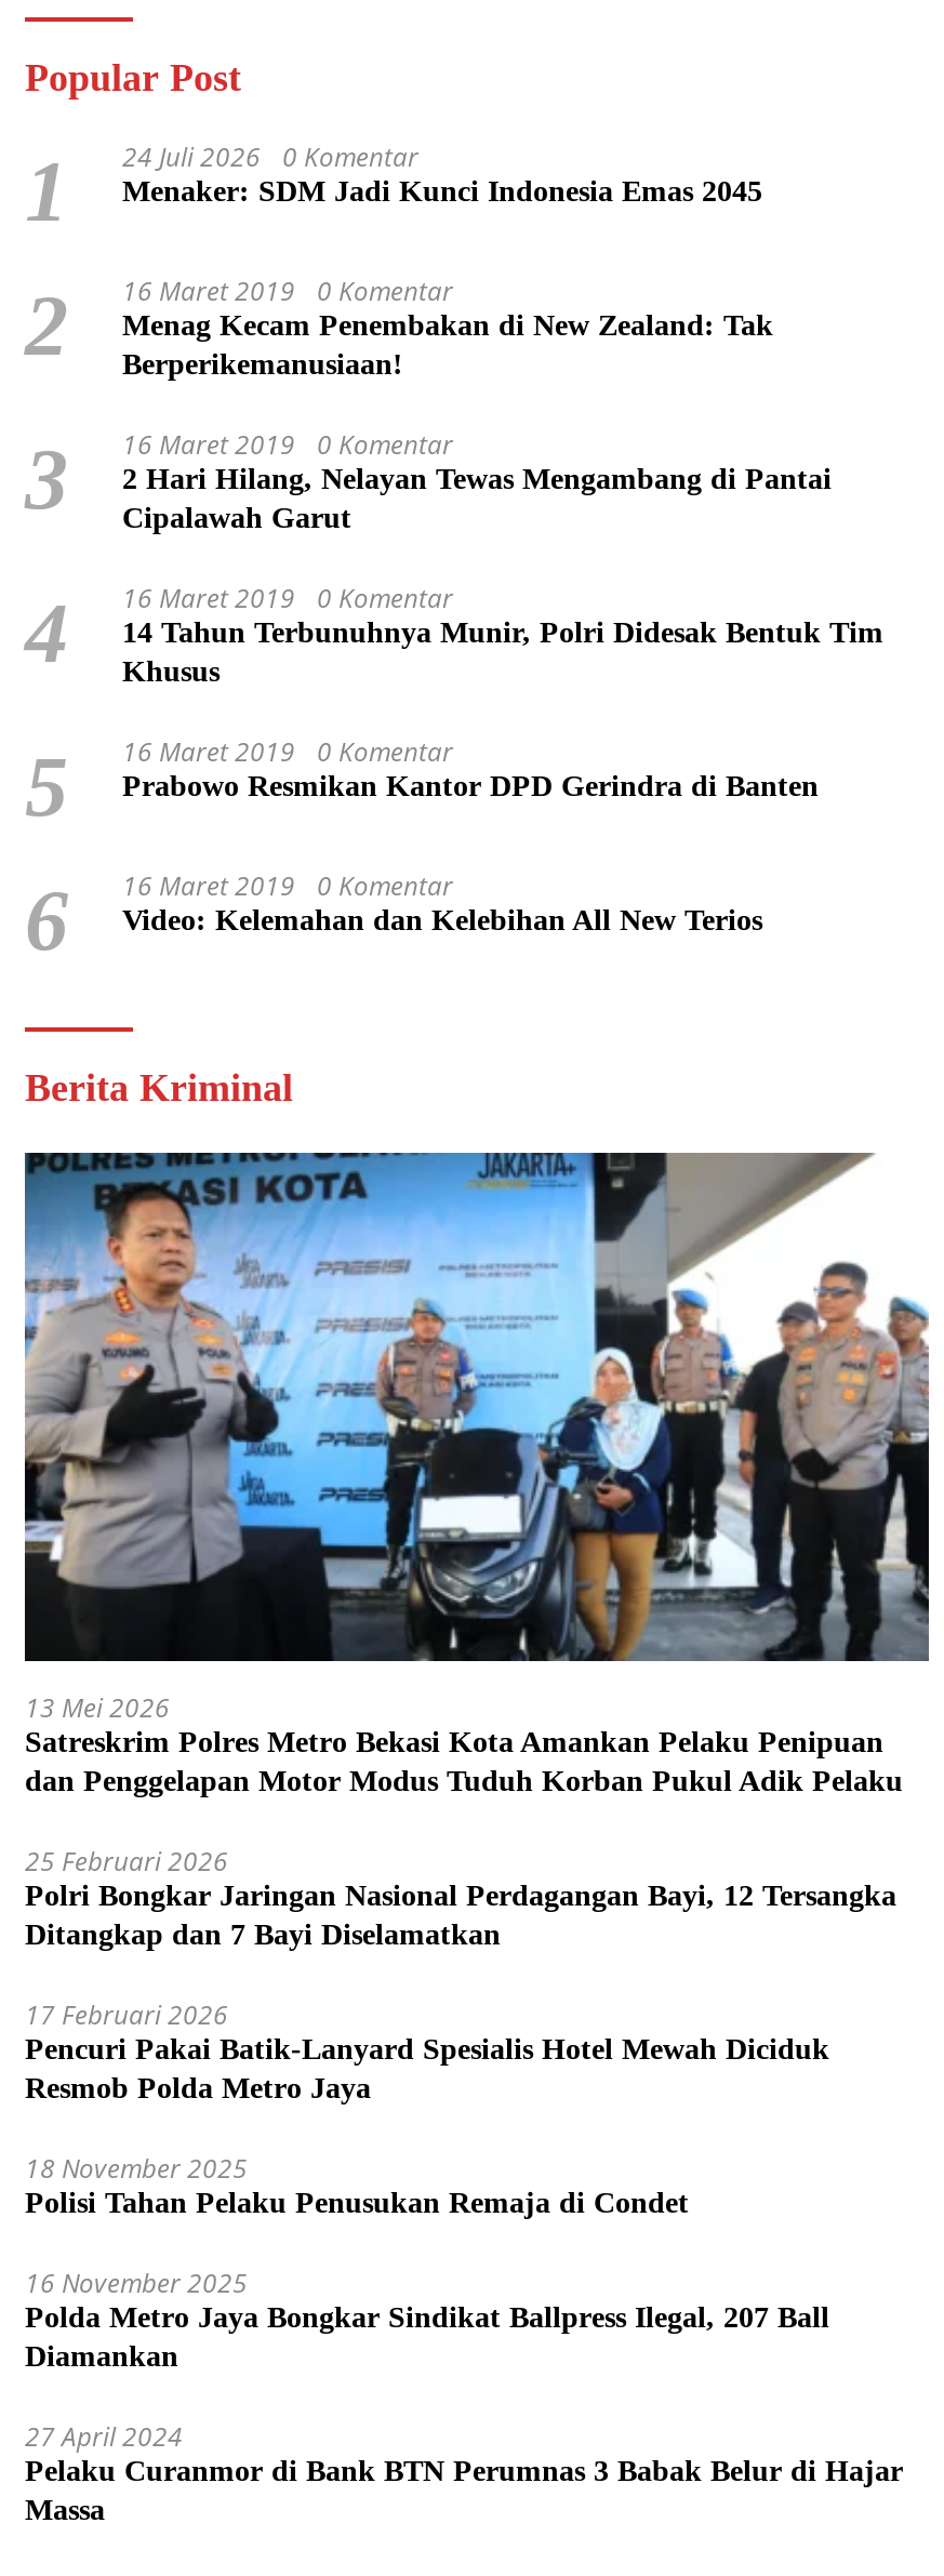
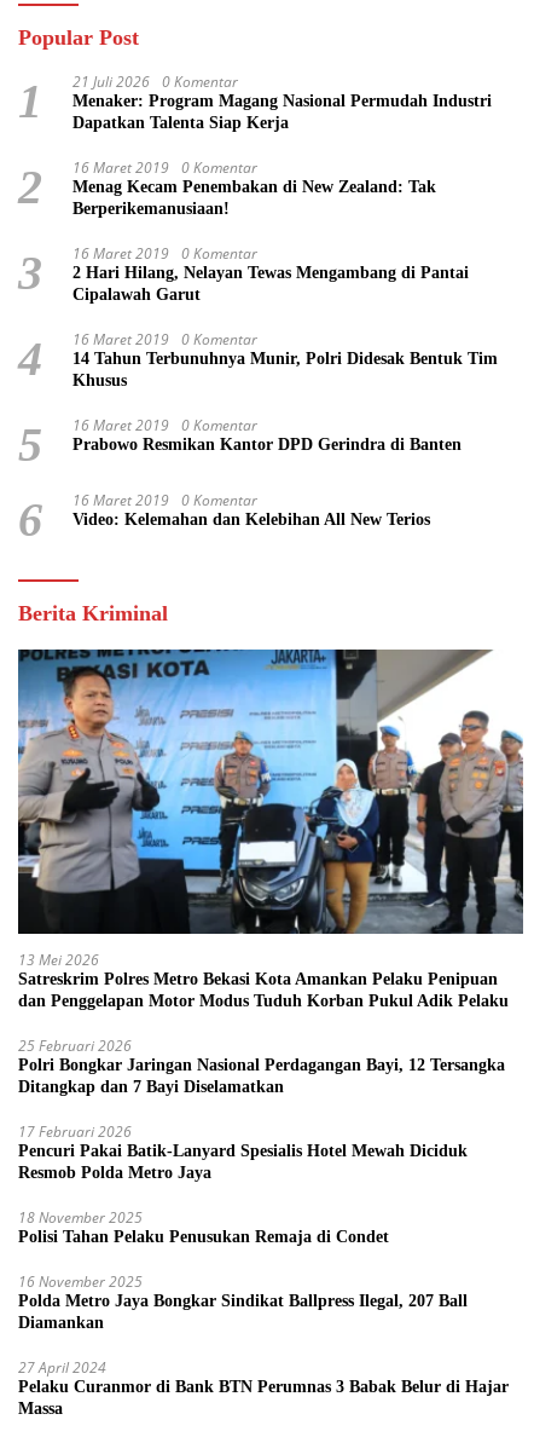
- 24 Juli 2026 0 Komentar
- Menaker: SDM Jadi Kunci Indonesia Emas 2045
+ 21 Juli 2026 0 Komentar
+ Menaker: Program Magang Nasional Permudah Industri
+ Dapatkan Talenta Siap Kerja
